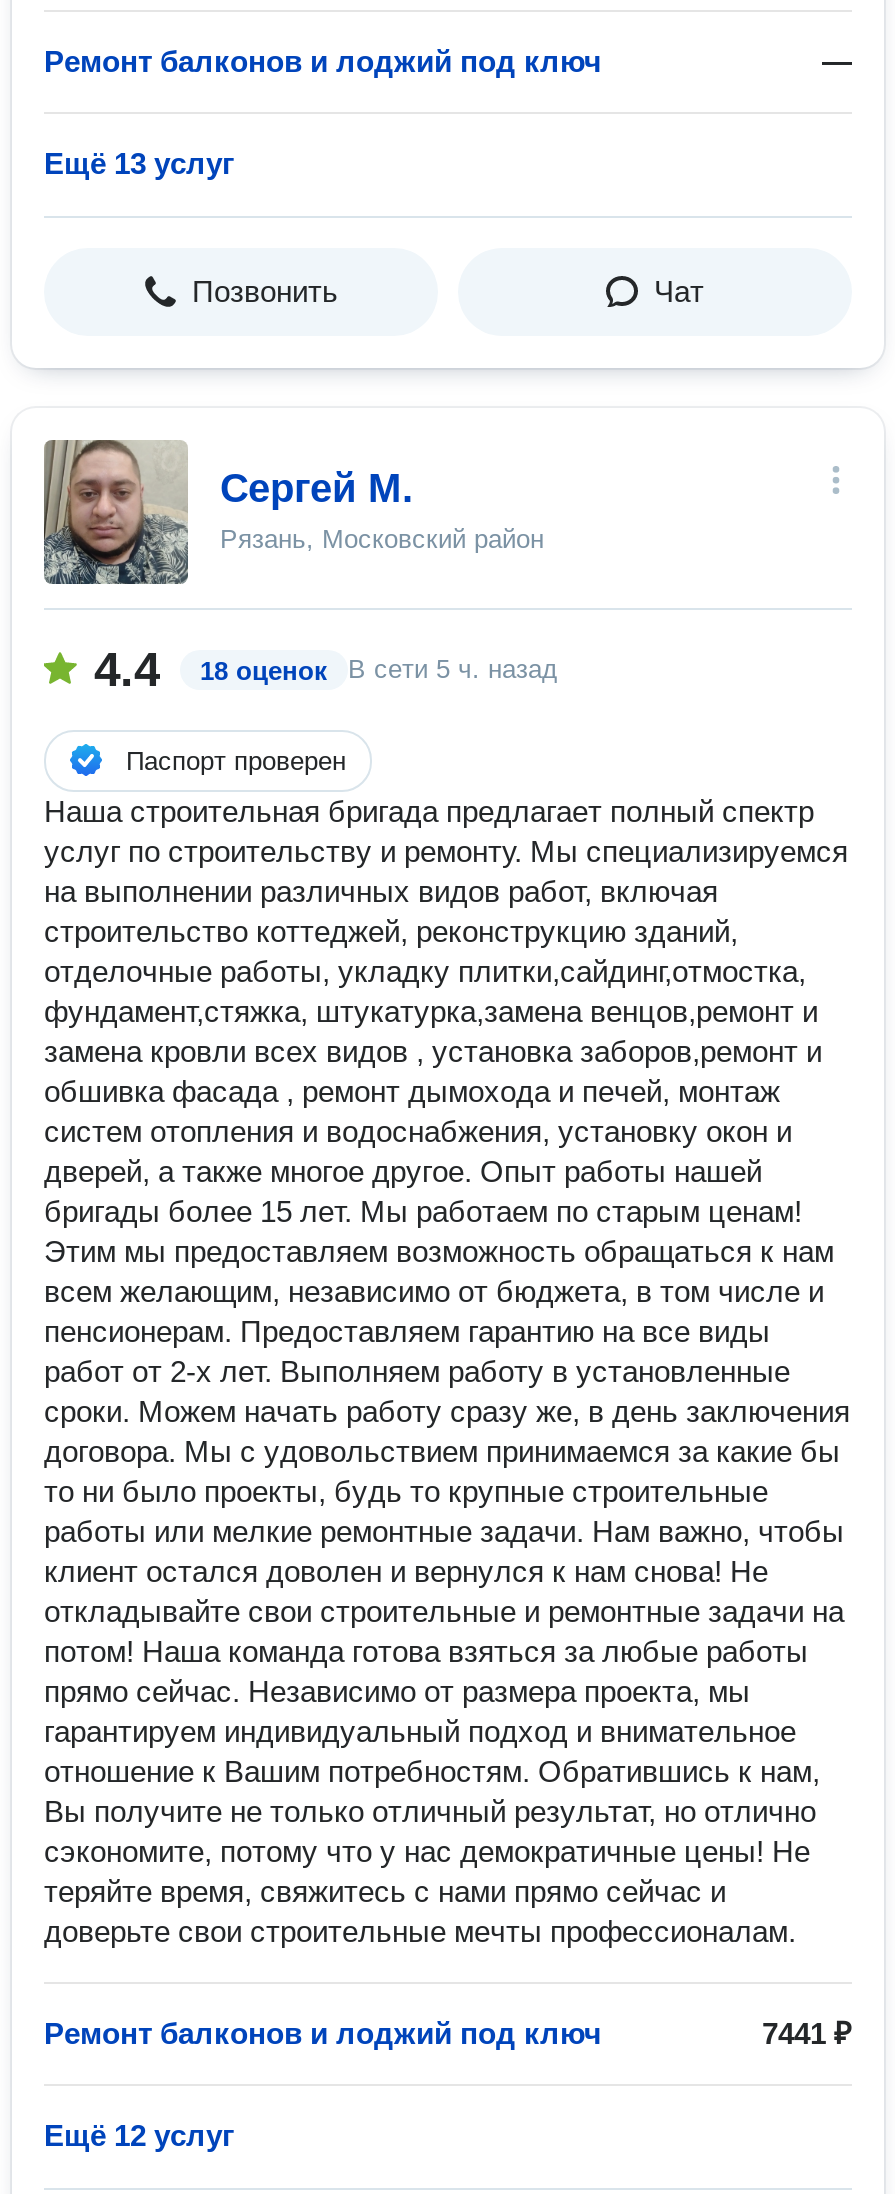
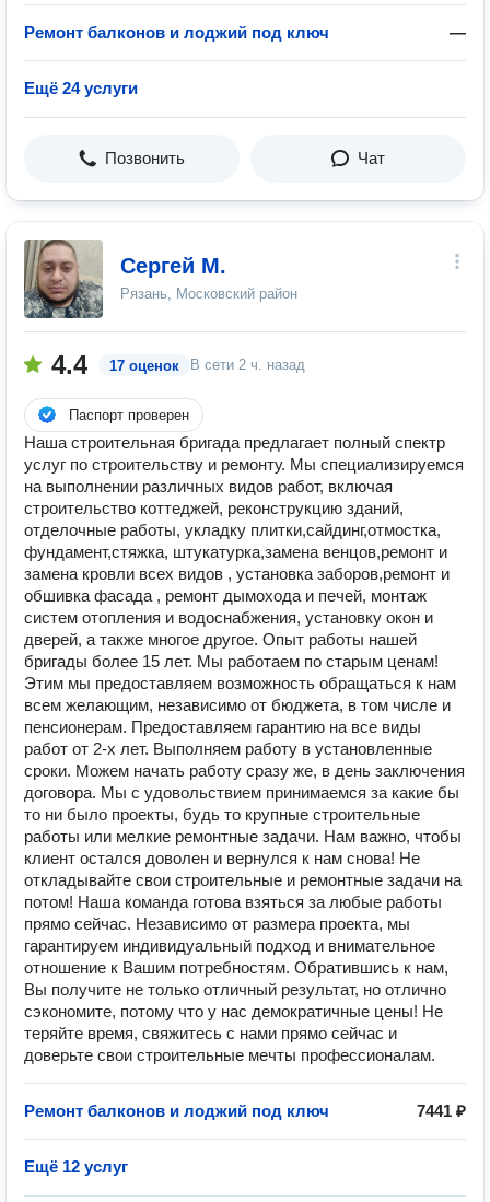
- Ещё 13 услуг
+ Ещё 24 услуги

- 18 оценок
+ 17 оценок

- В сети 5 ч. назад
+ В сети 2 ч. назад
